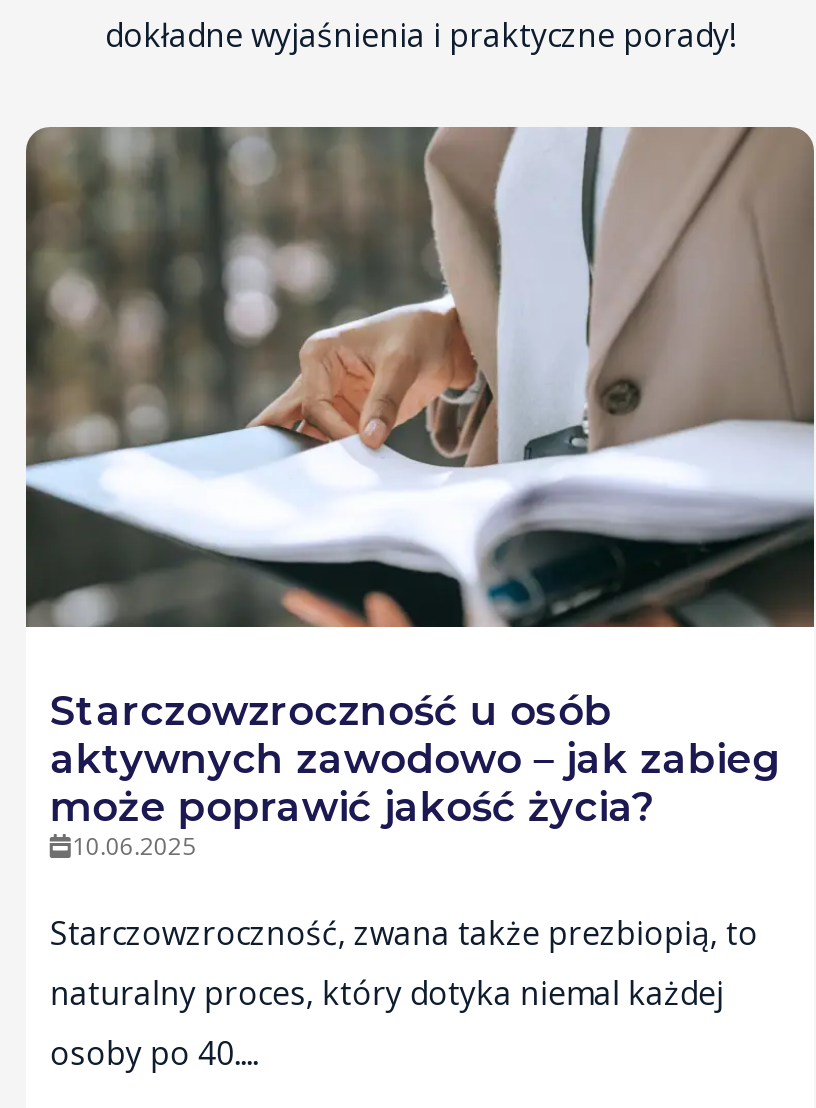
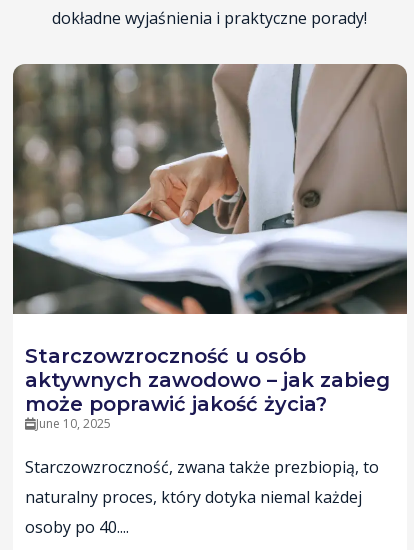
- 10.06.2025
+ June 10, 2025
